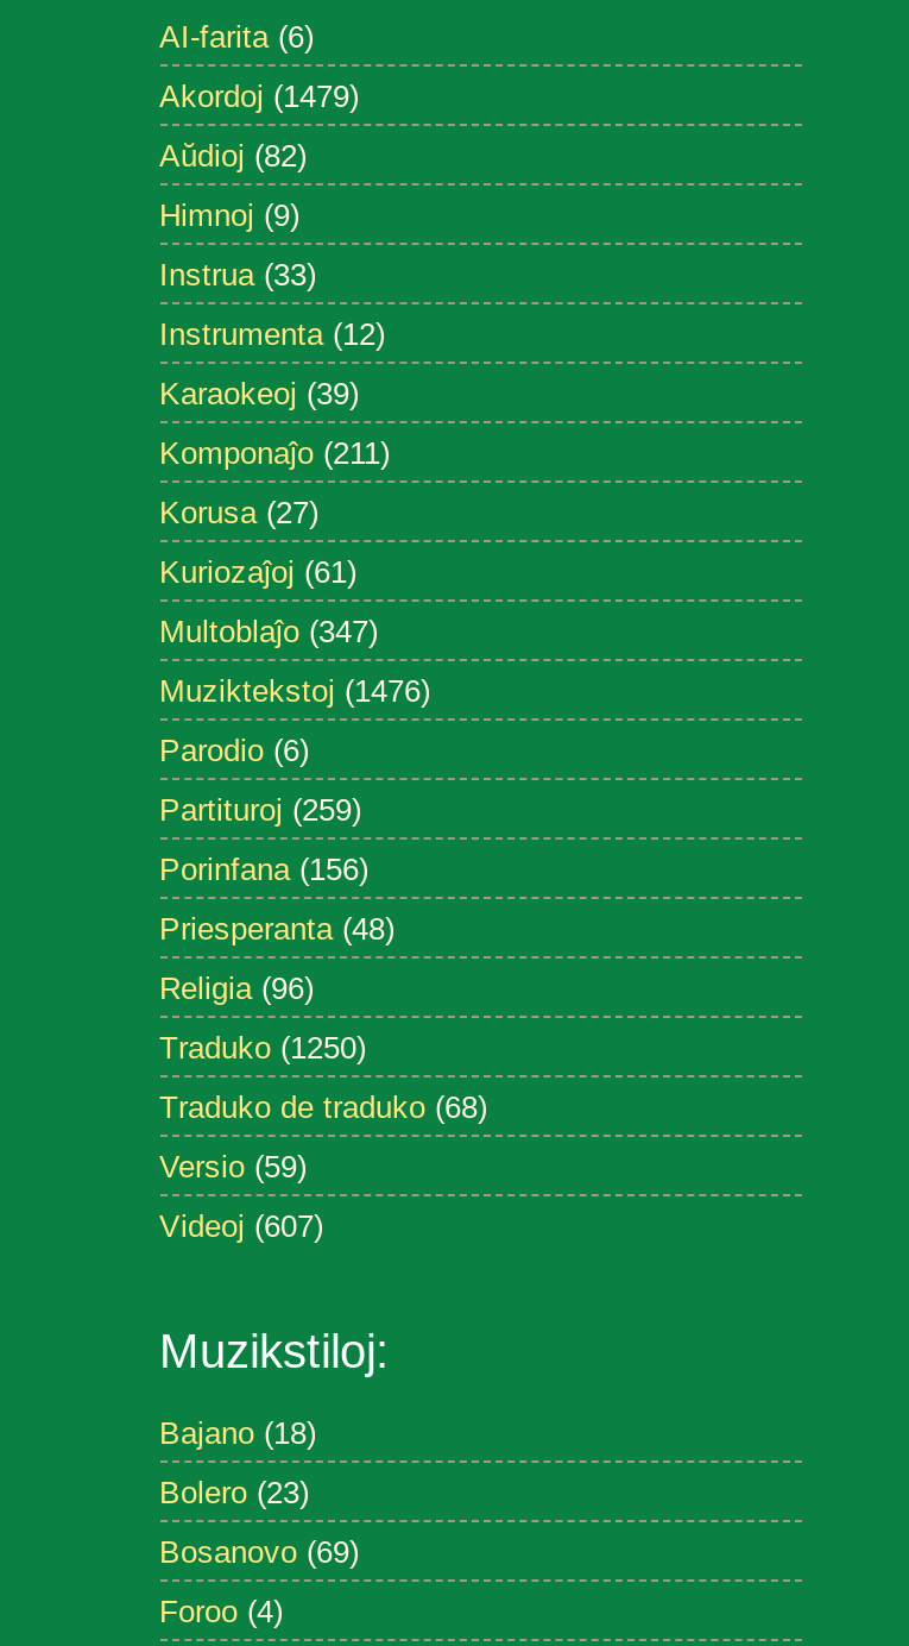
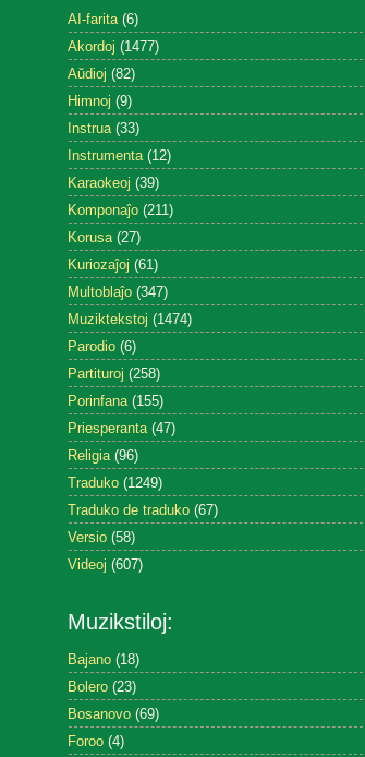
- Akordoj (1479)
+ Akordoj (1477)

- Muziktekstoj (1476)
+ Muziktekstoj (1474)

- Partituroj (259)
+ Partituroj (258)

- Porinfana (156)
+ Porinfana (155)

- Priesperanta (48)
+ Priesperanta (47)

- Traduko (1250)
+ Traduko (1249)

- Traduko de traduko (68)
+ Traduko de traduko (67)

- Versio (59)
+ Versio (58)
